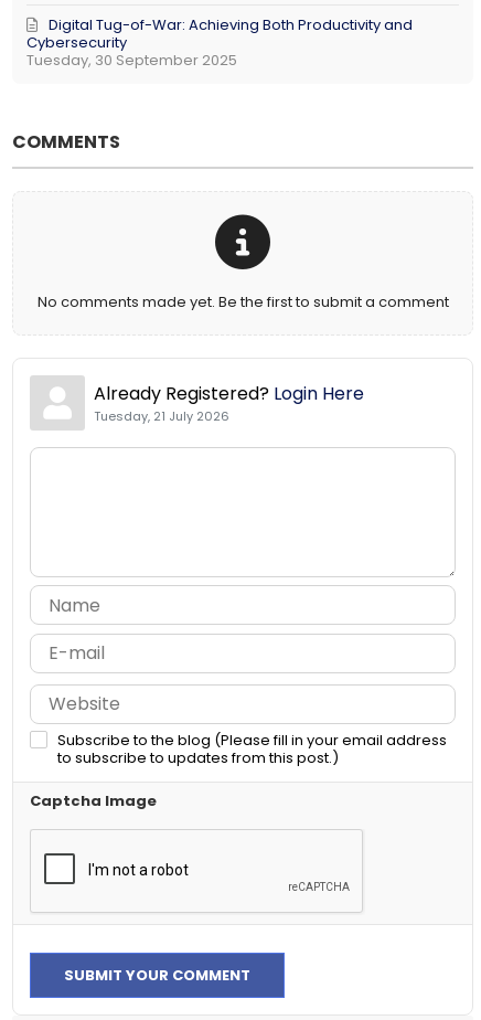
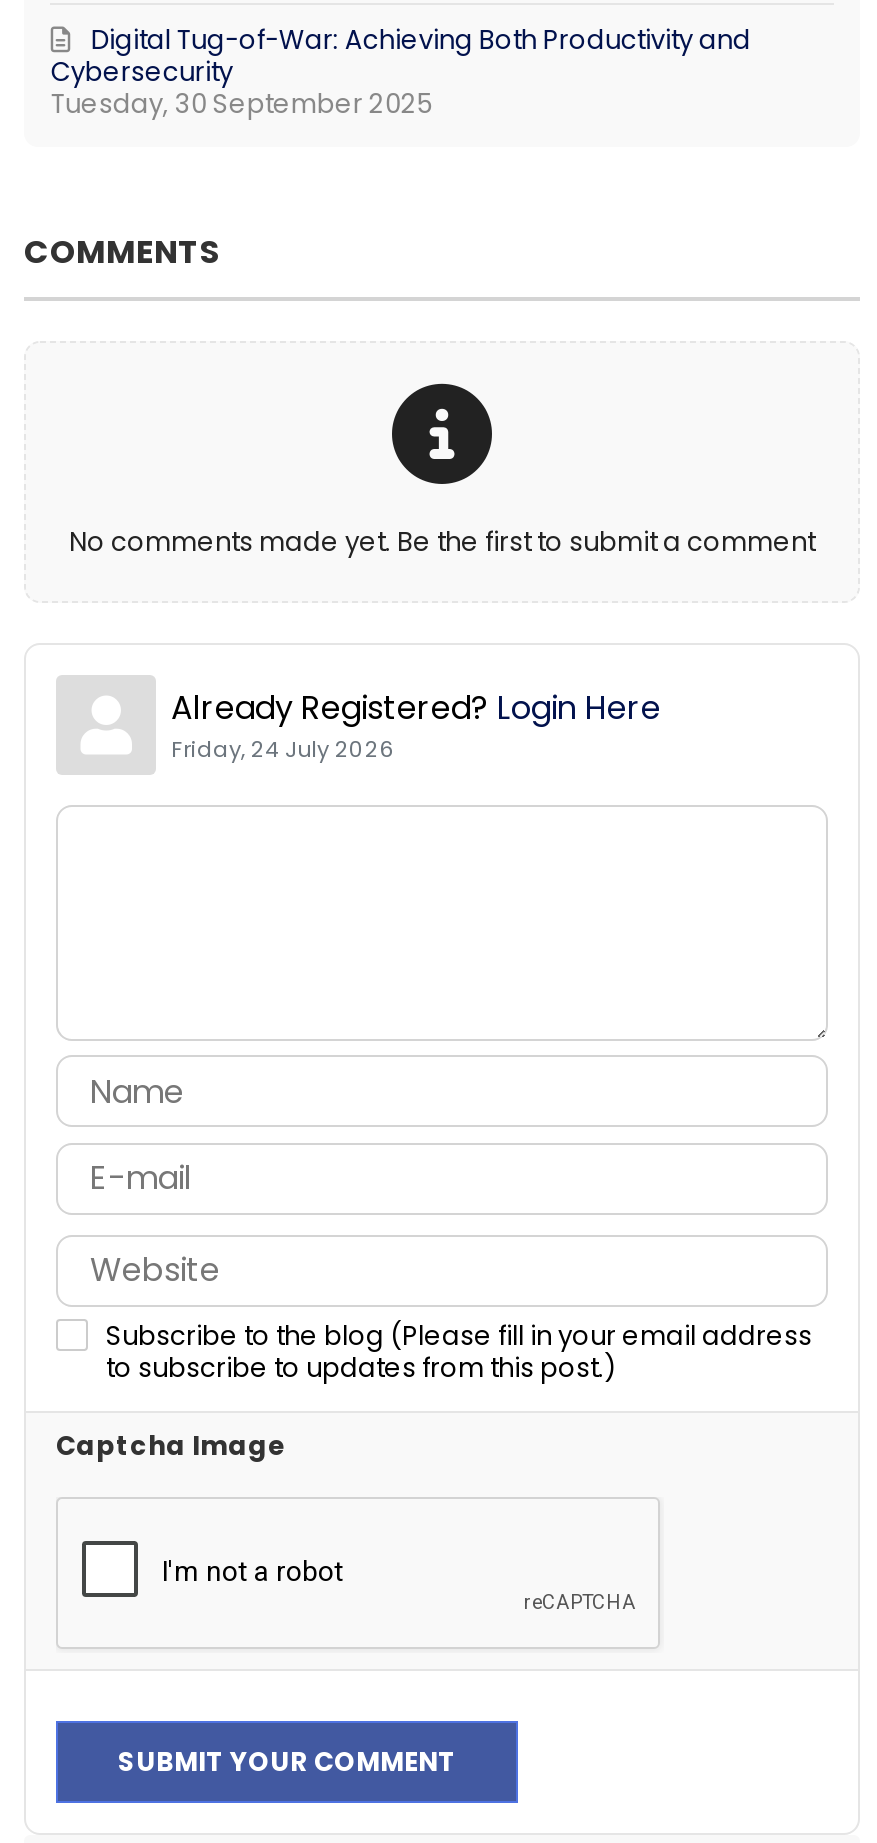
- Tuesday, 21 July 2026
+ Friday, 24 July 2026
